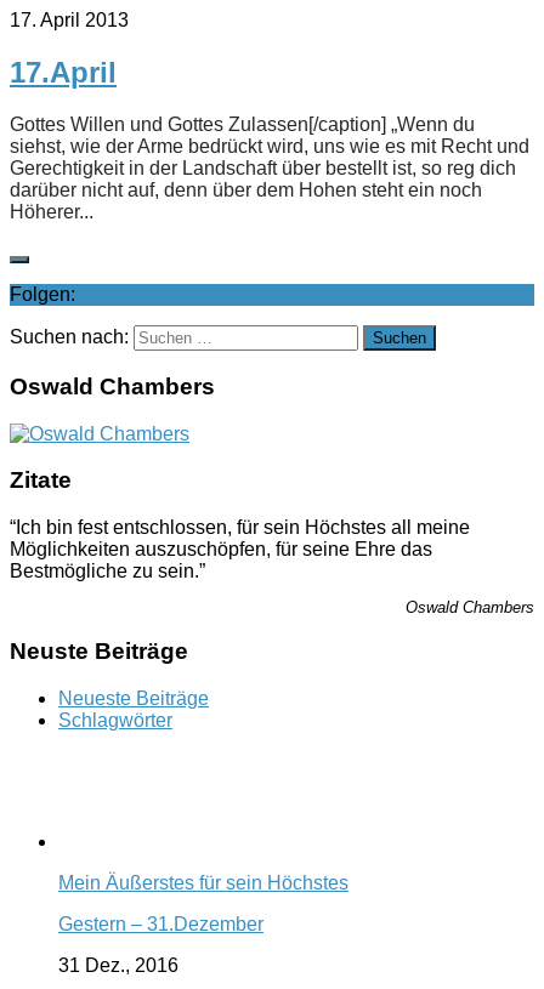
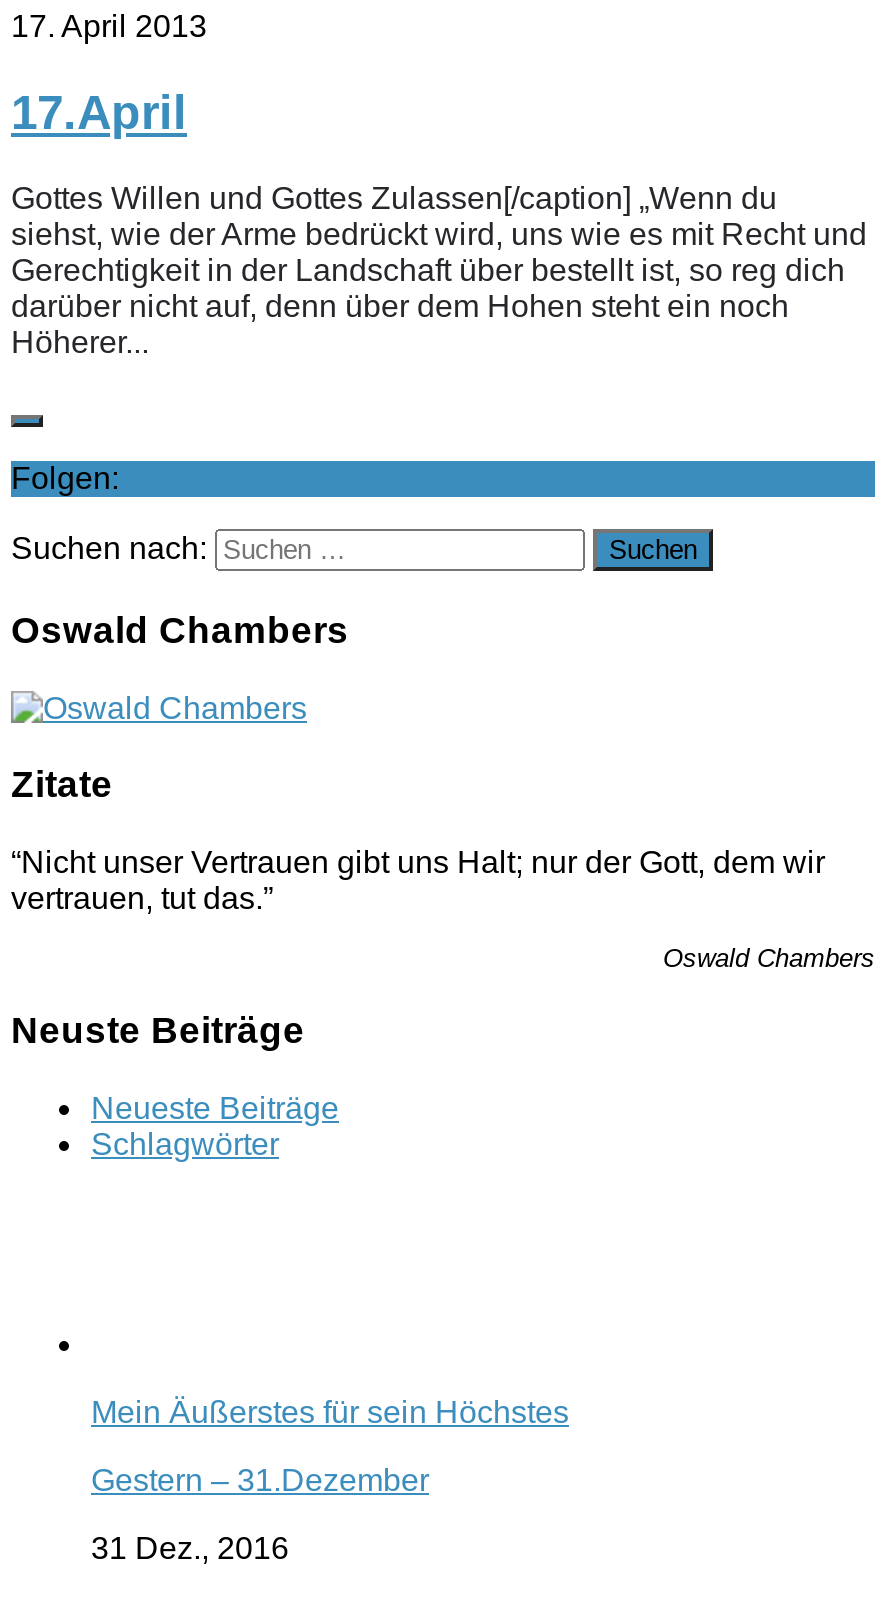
- “Ich bin fest entschlossen, für sein Höchstes all meine
- Möglichkeiten auszuschöpfen, für seine Ehre das
- Bestmögliche zu sein.”
+ “Nicht unser Vertrauen gibt uns Halt; nur der Gott, dem wir
+ vertrauen, tut das.”
